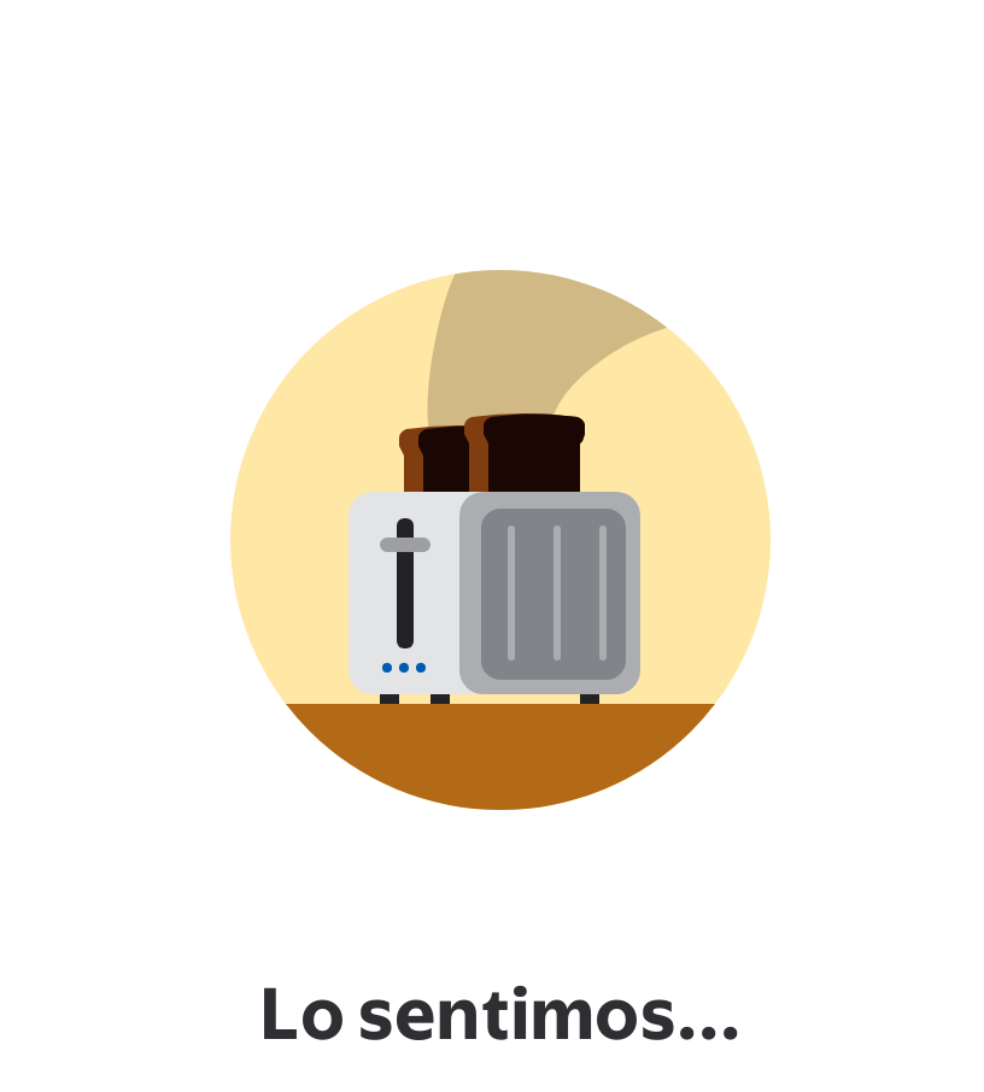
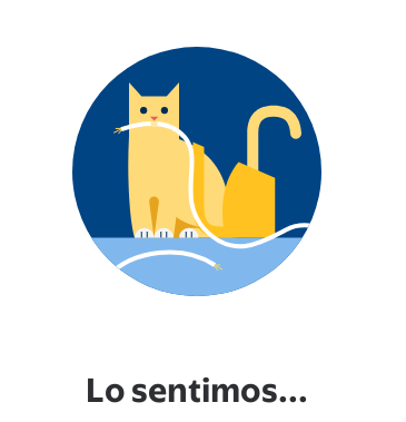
- [image]
+ [image]
